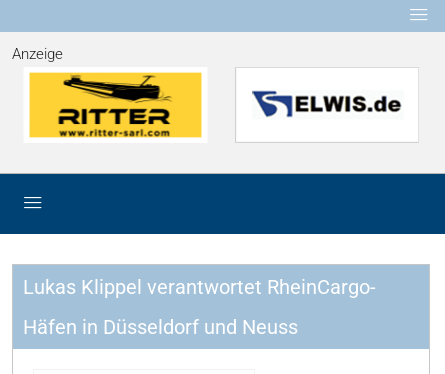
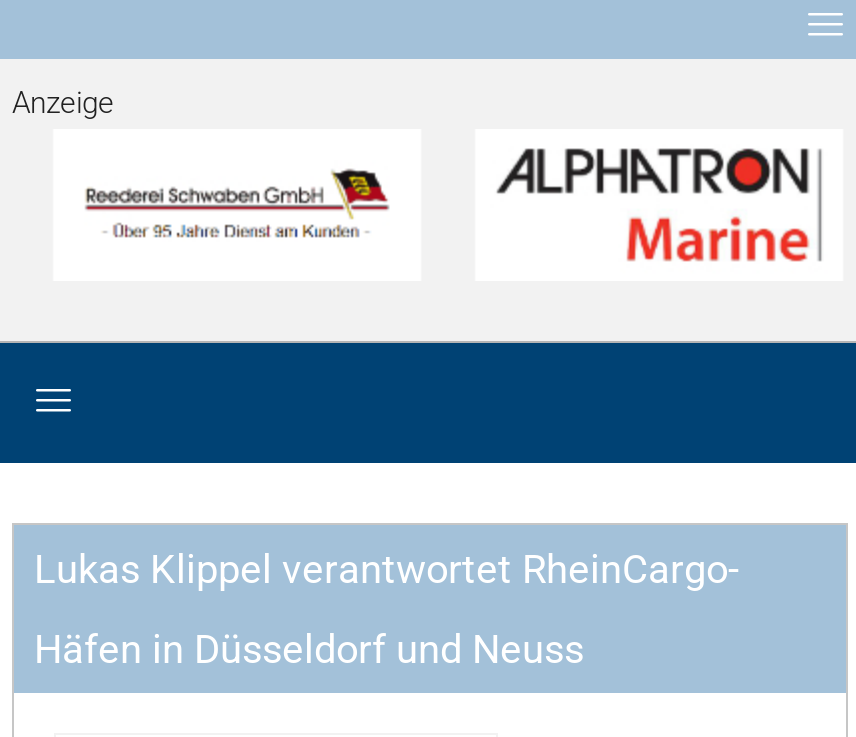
- [image]
+ [image]

- [image]
+ [image]
